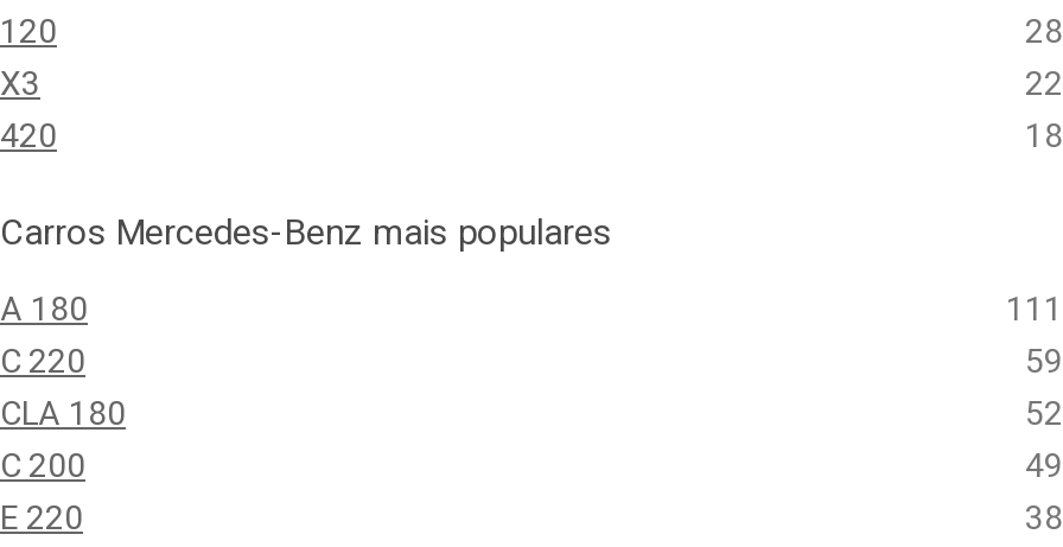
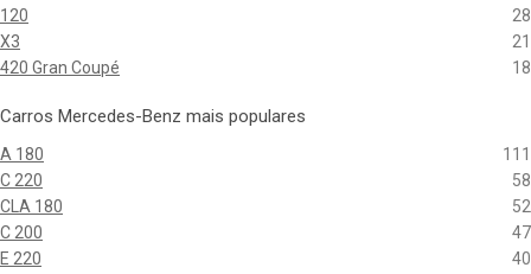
- 22
- 420
+ 21
+ 420 Gran Coupé

- 59
+ 58

- 49
+ 47

- 38
+ 40
